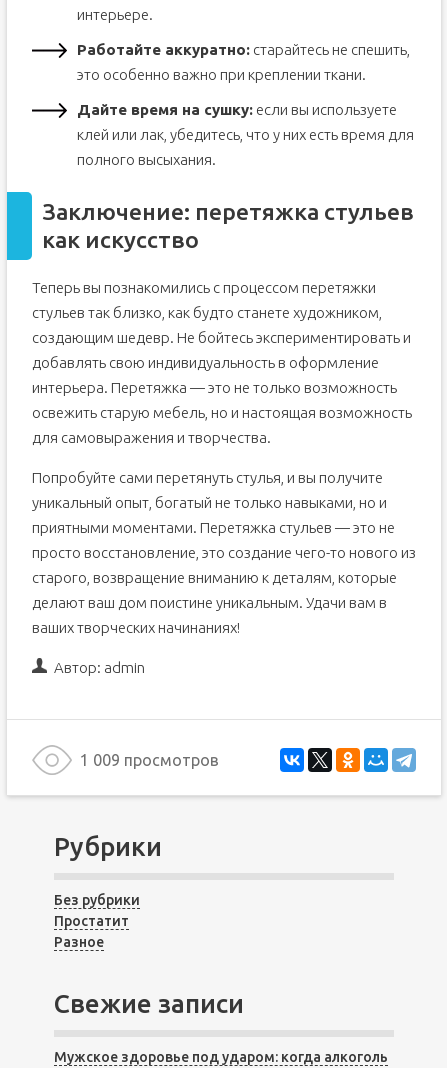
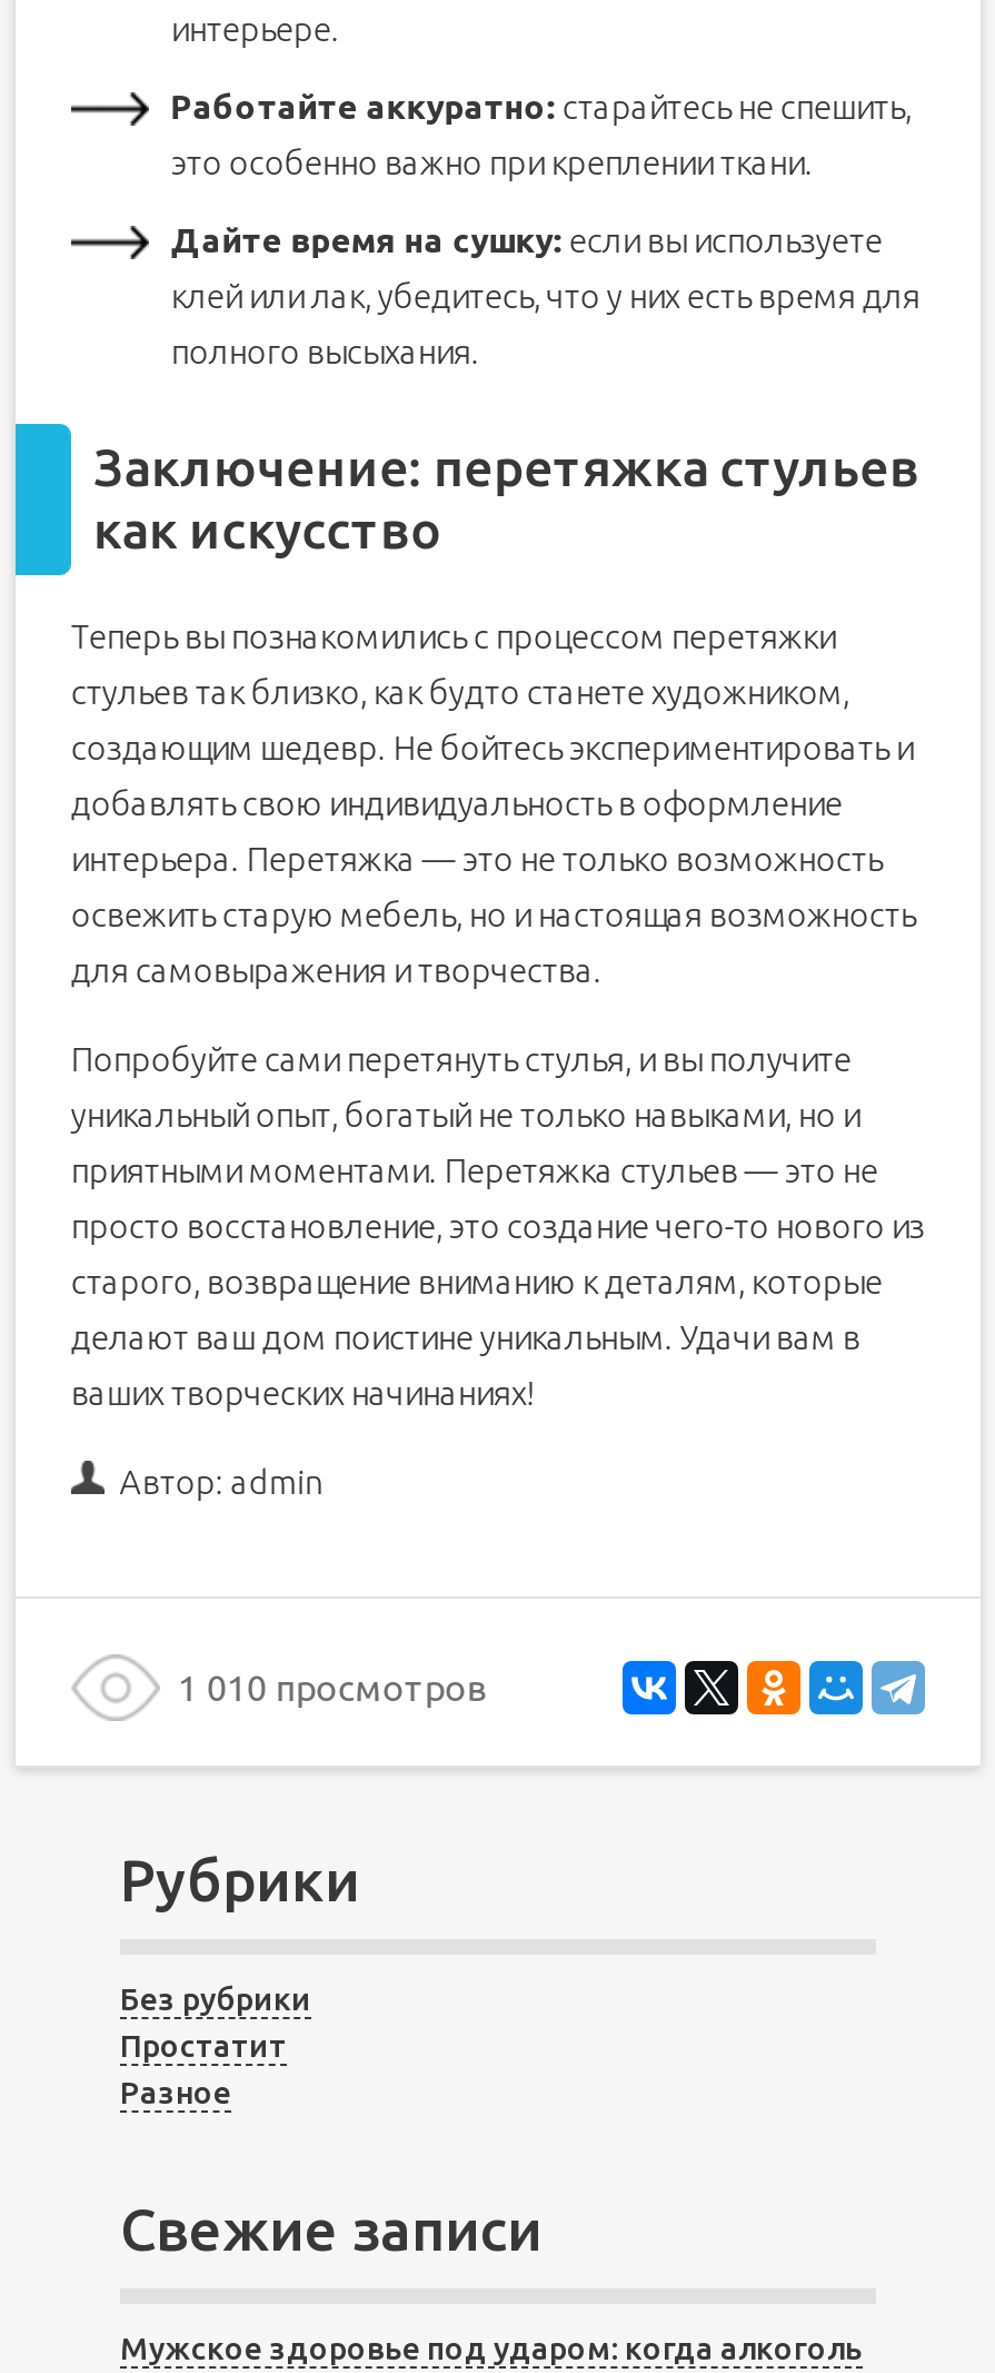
- 1 009 просмотров
+ 1 010 просмотров
